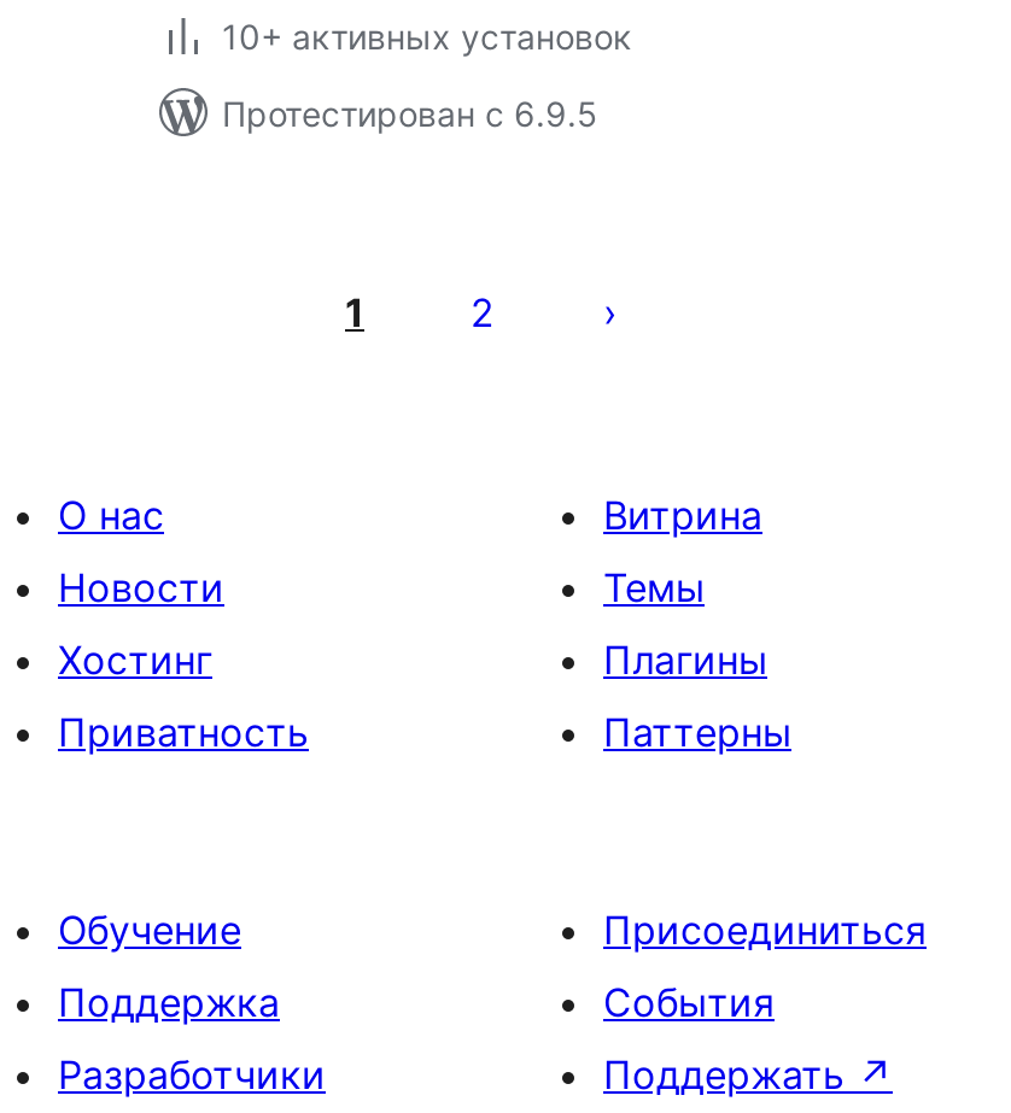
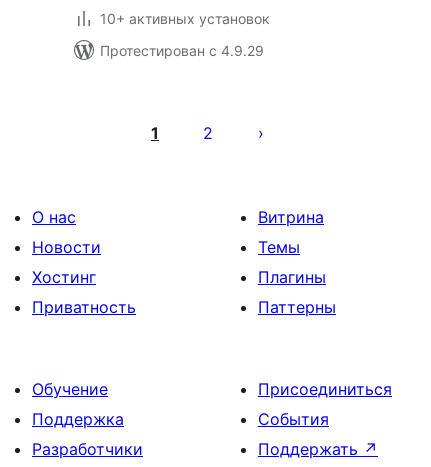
- Протестирован с 6.9.5
+ Протестирован с 4.9.29
